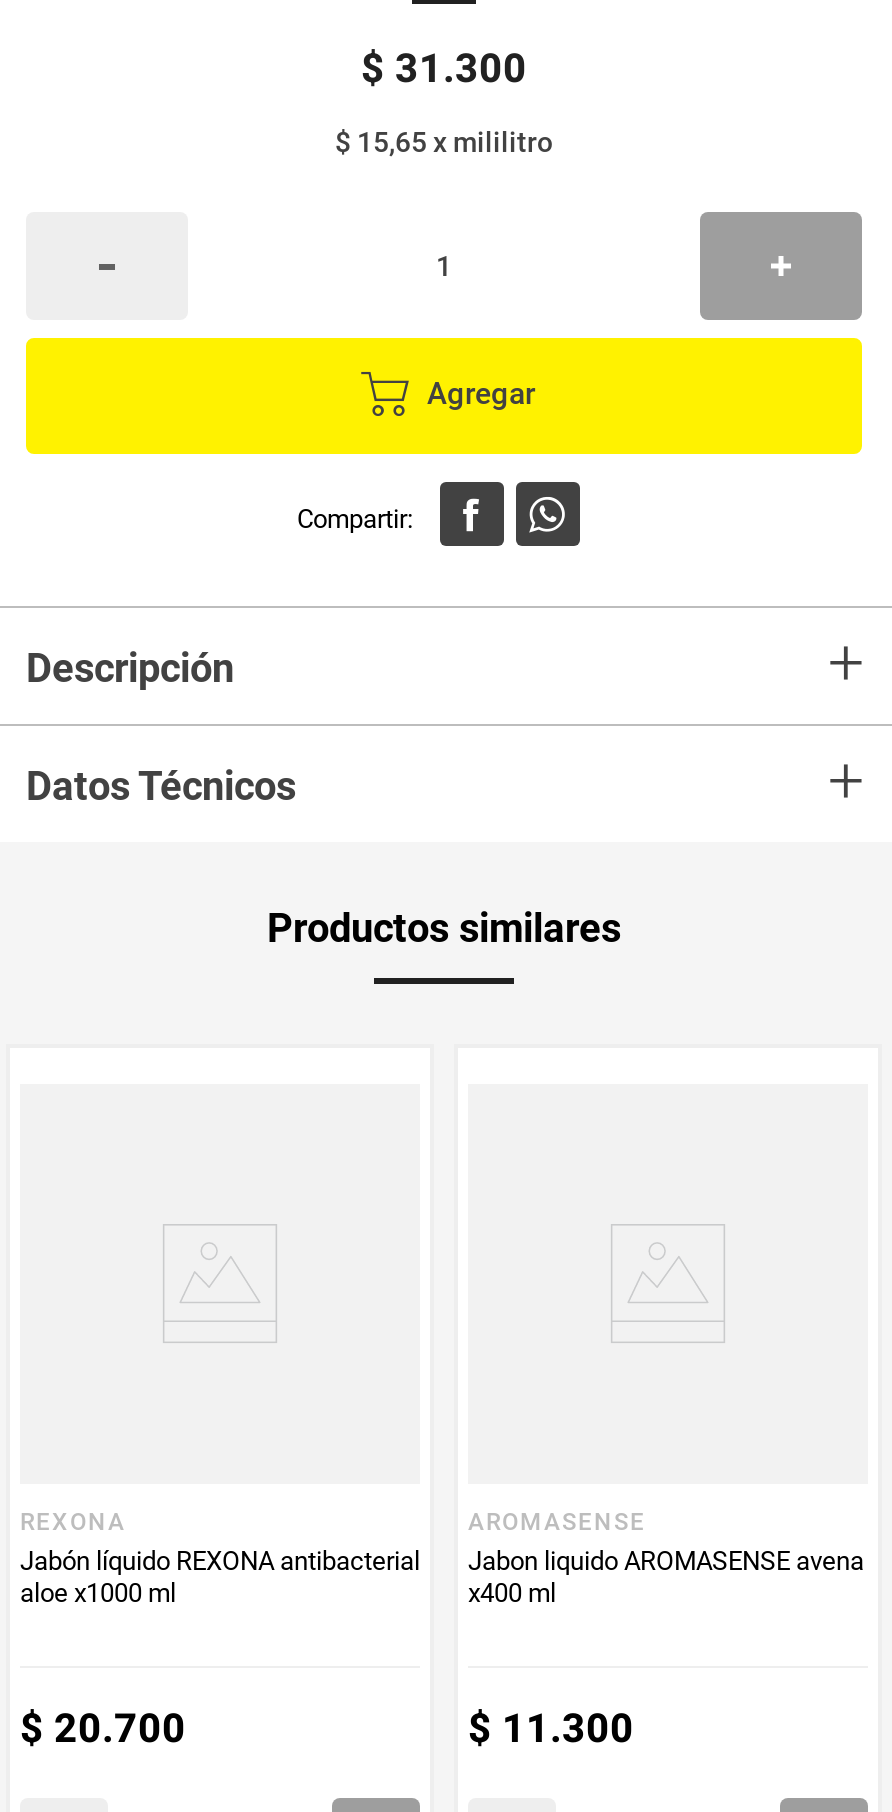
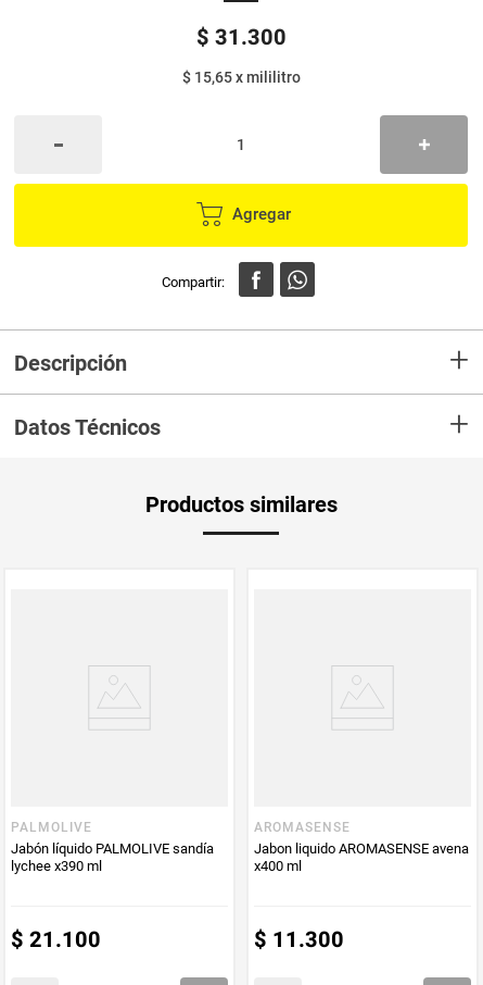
- REXONA
- Jabón líquido REXONA antibacterial
- aloe x1000 ml
+ PALMOLIVE
+ Jabón líquido PALMOLIVE sandía
+ lychee x390 ml

- $ 20.700
+ $ 21.100
